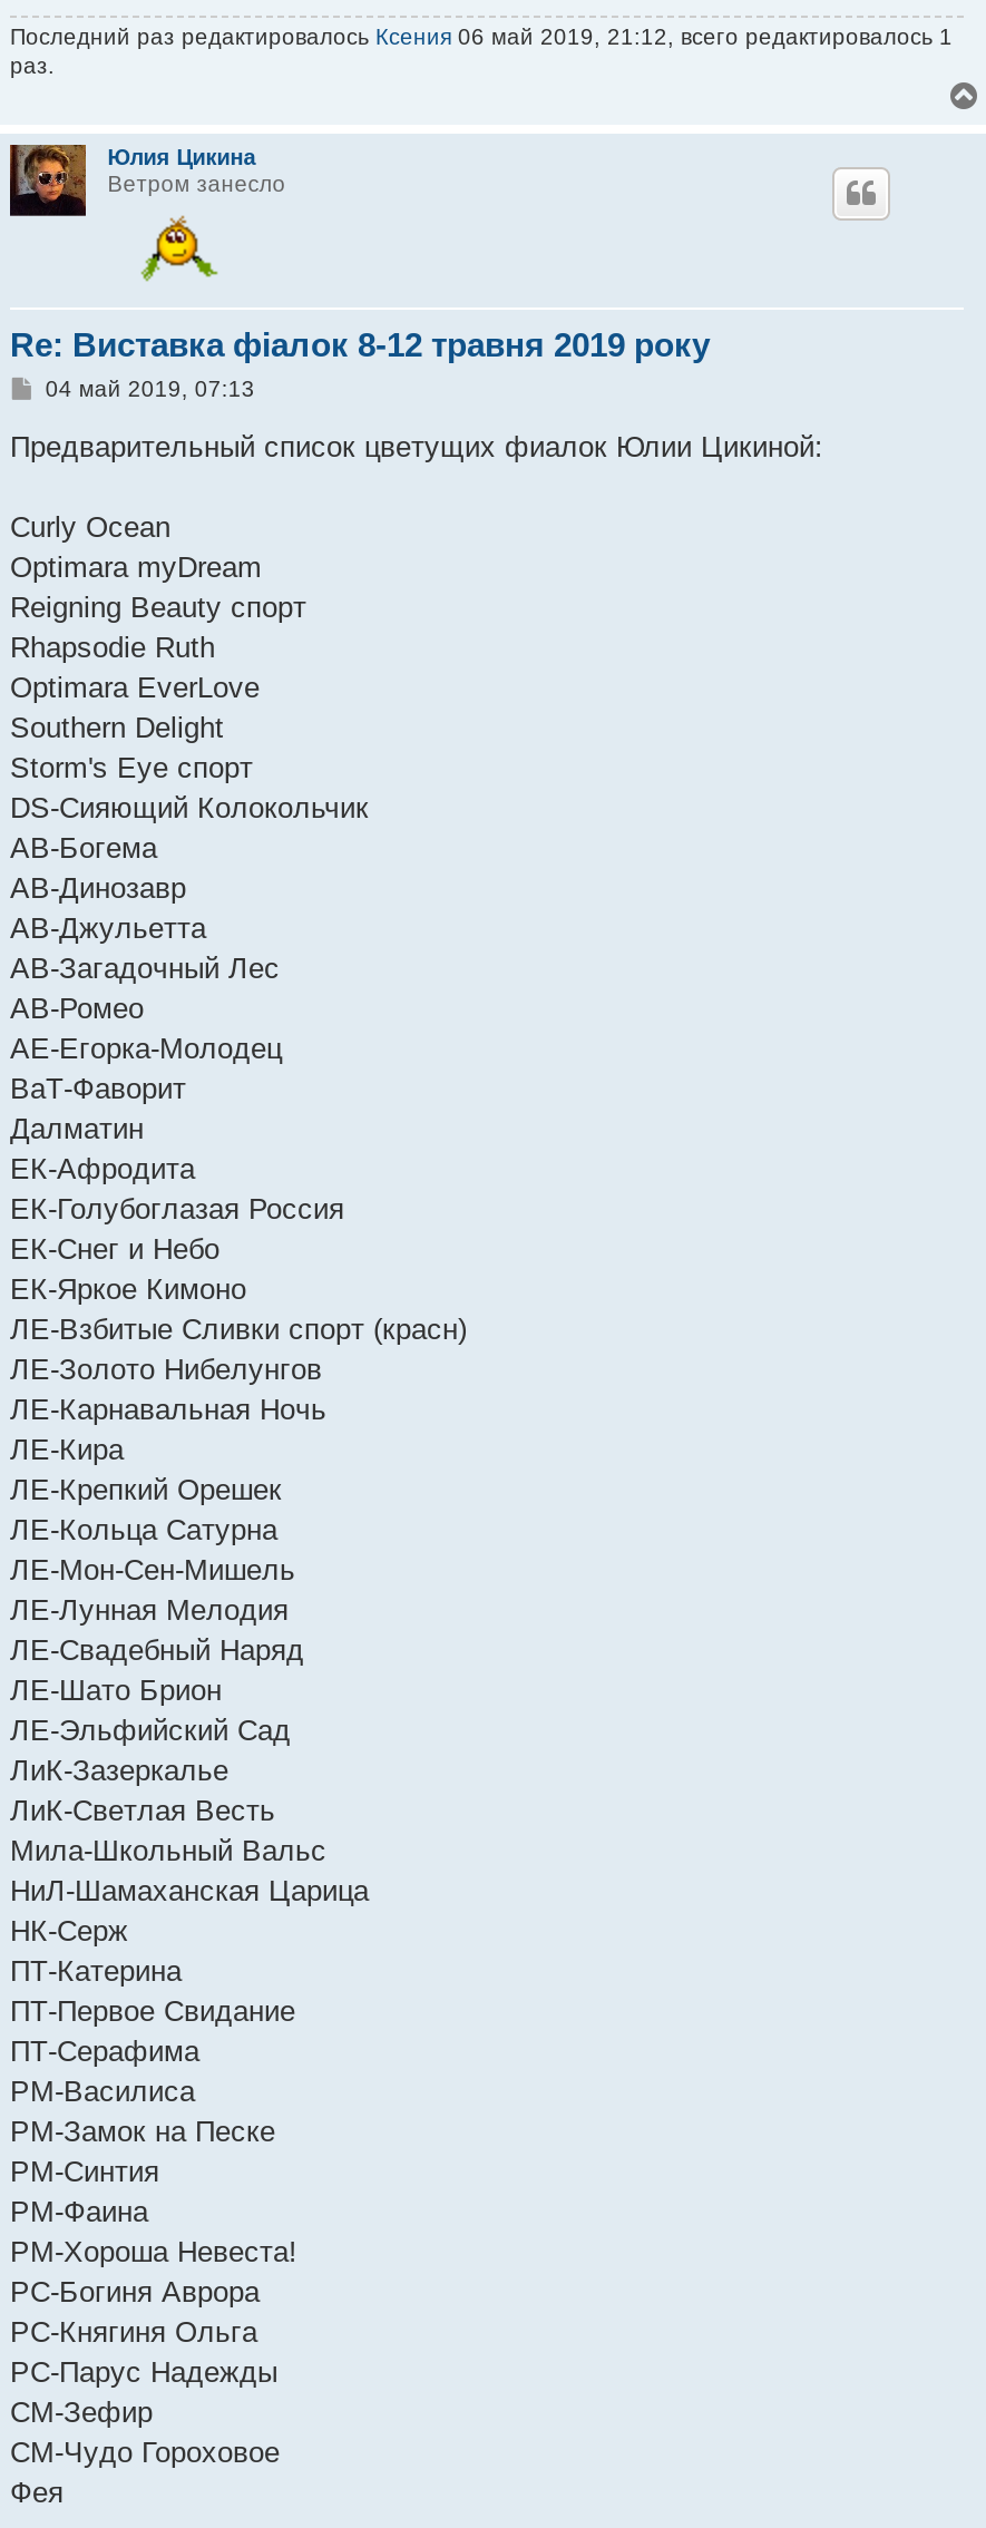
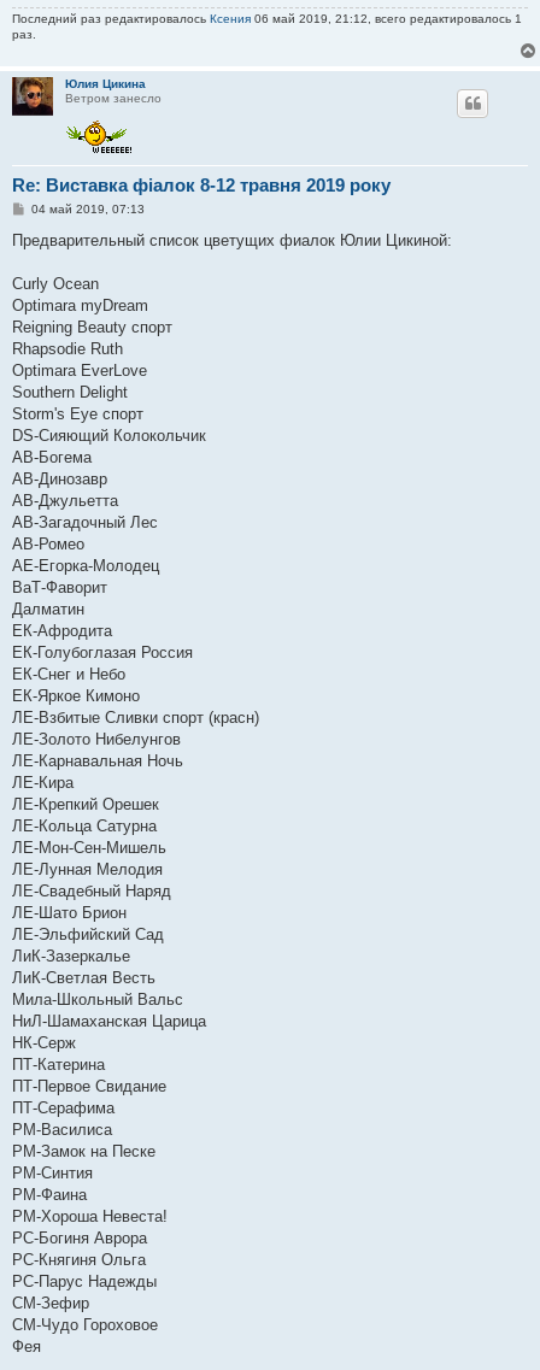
- [image]
+ [image]
